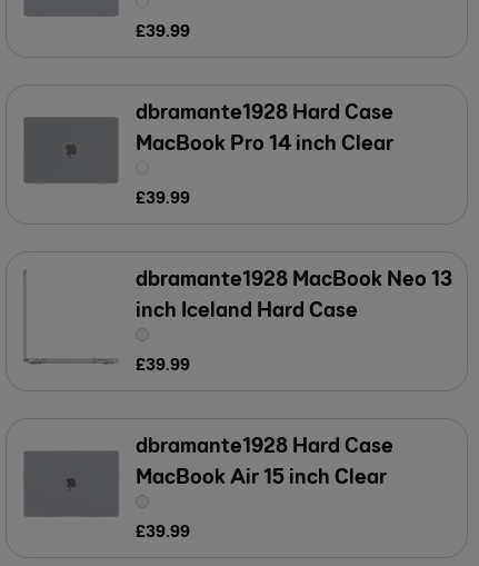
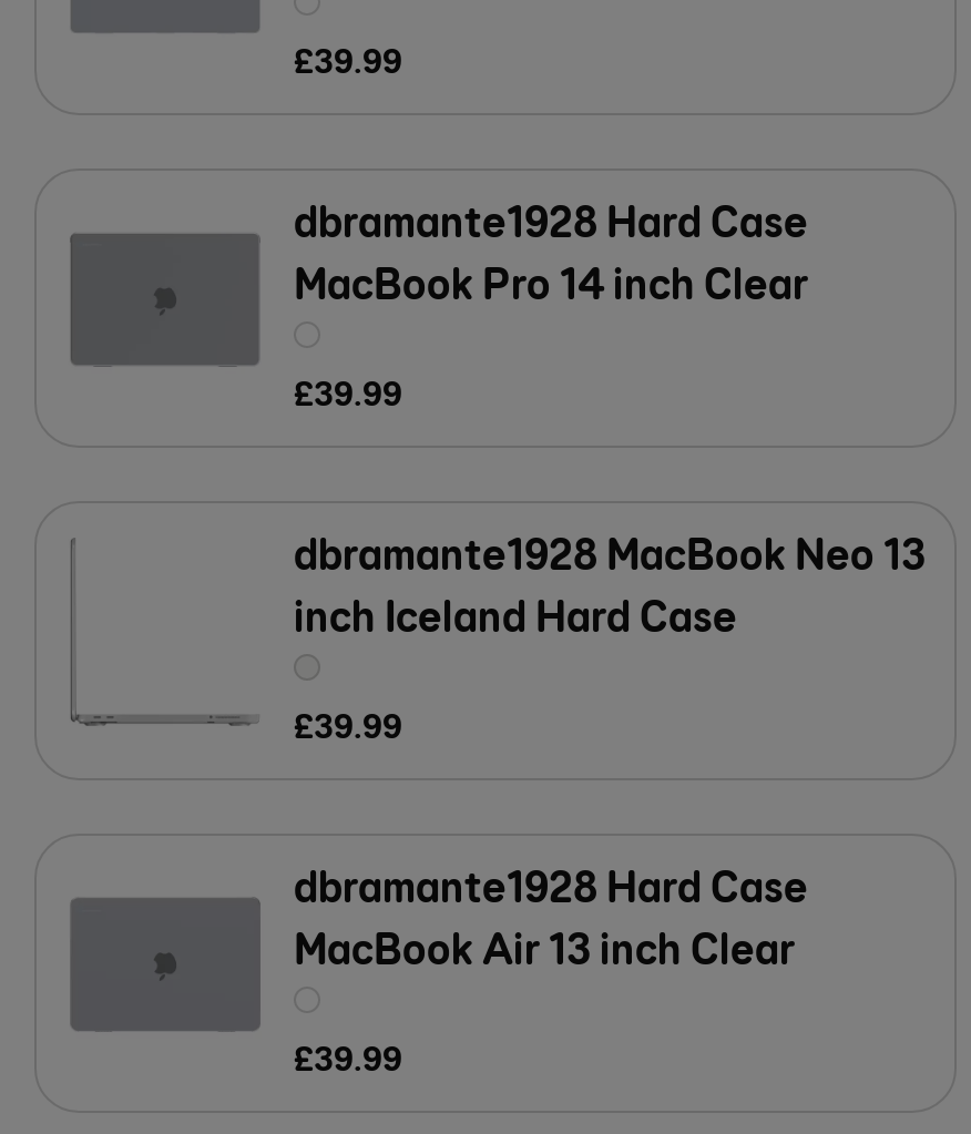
- MacBook Air 15 inch Clear
+ MacBook Air 13 inch Clear
